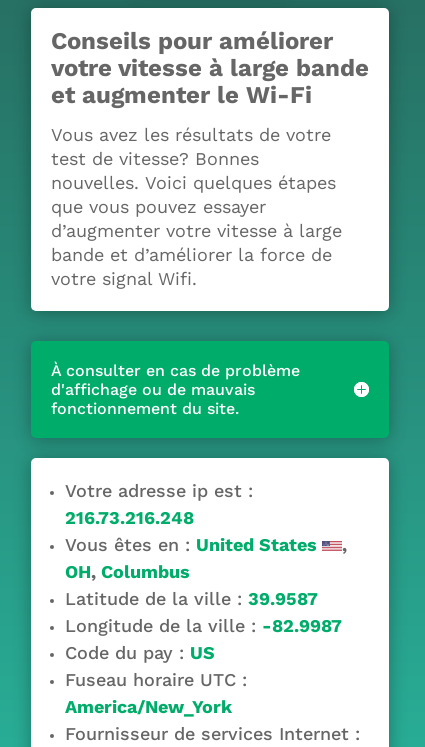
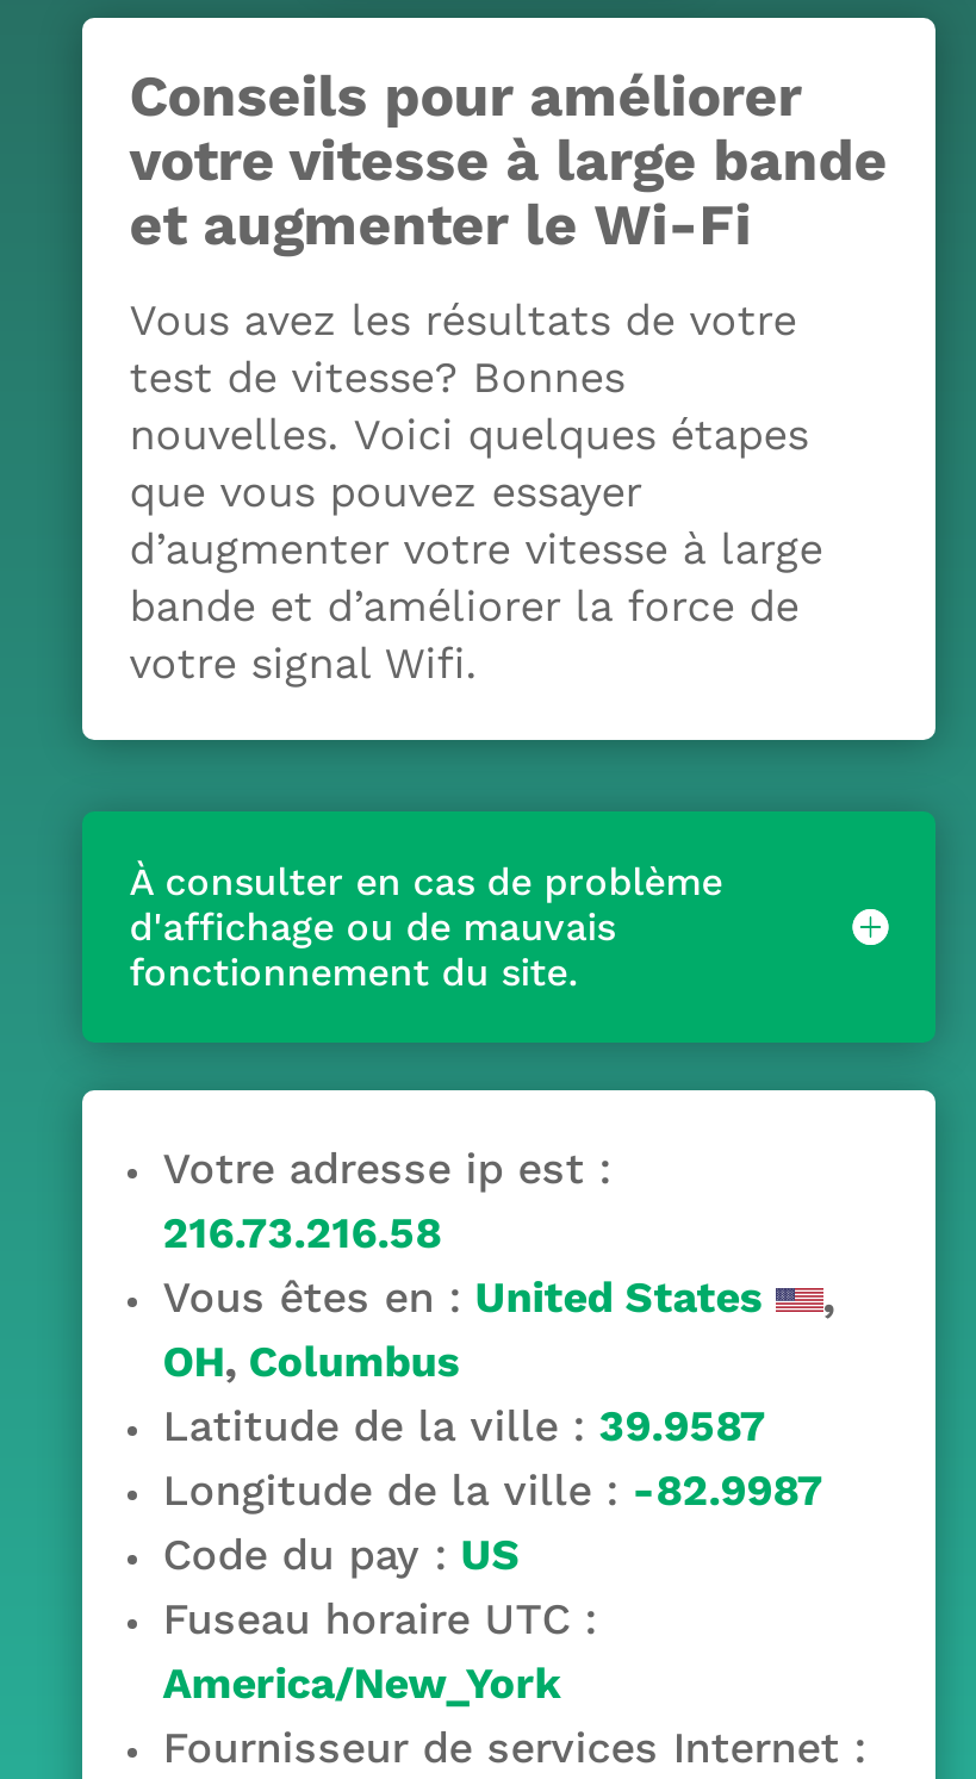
- 216.73.216.248
+ 216.73.216.58
